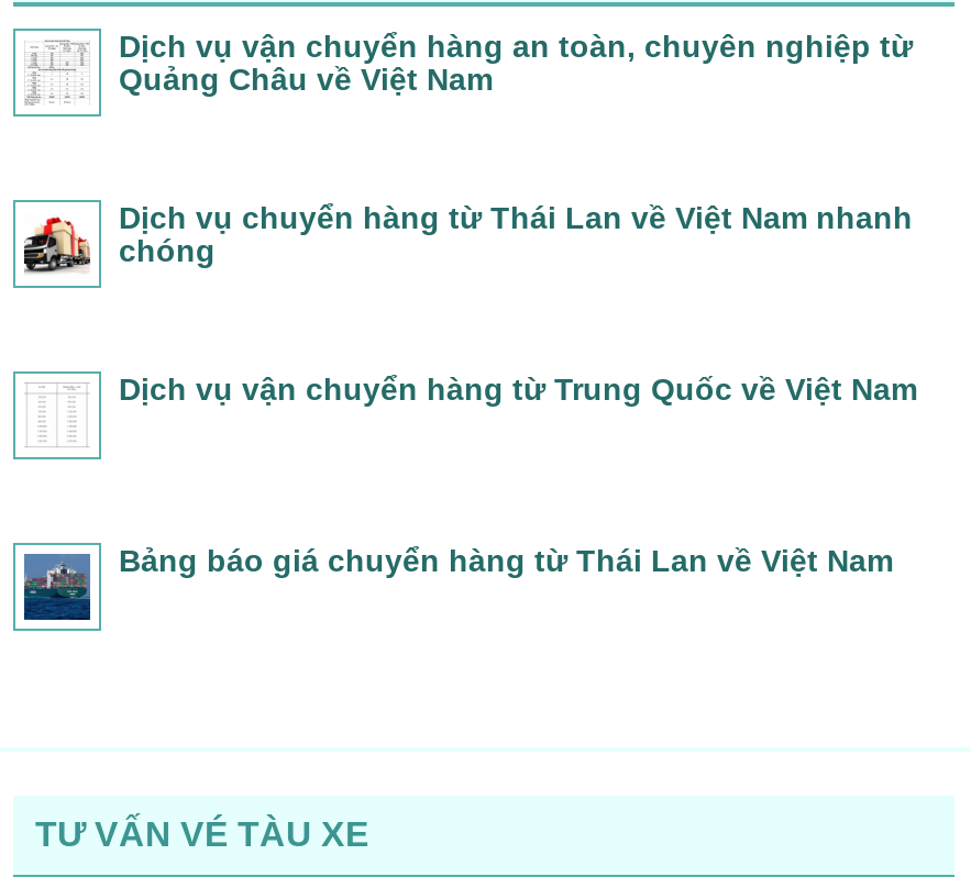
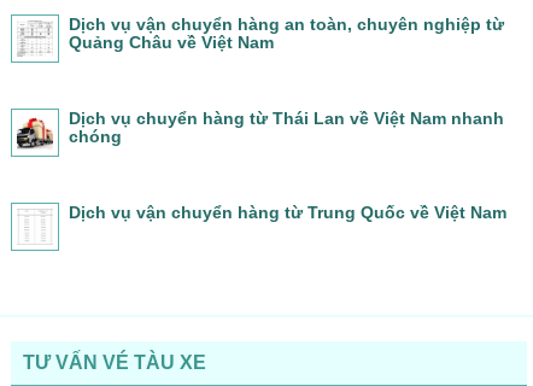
- [image]
- Bảng báo giá chuyển hàng từ Thái Lan về Việt Nam
